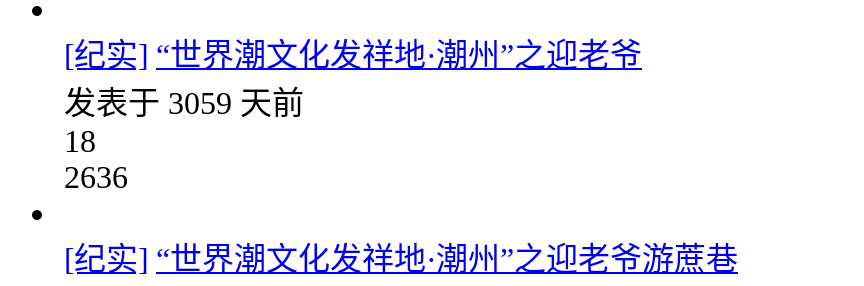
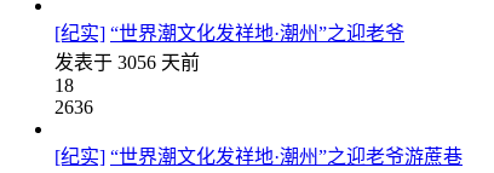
- 发表于 3059 天前
+ 发表于 3056 天前
